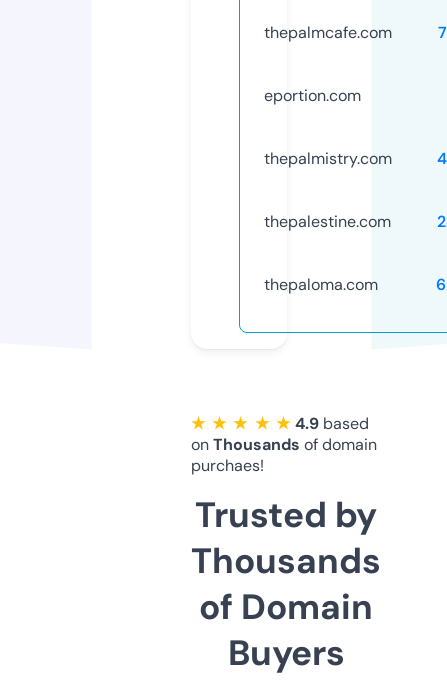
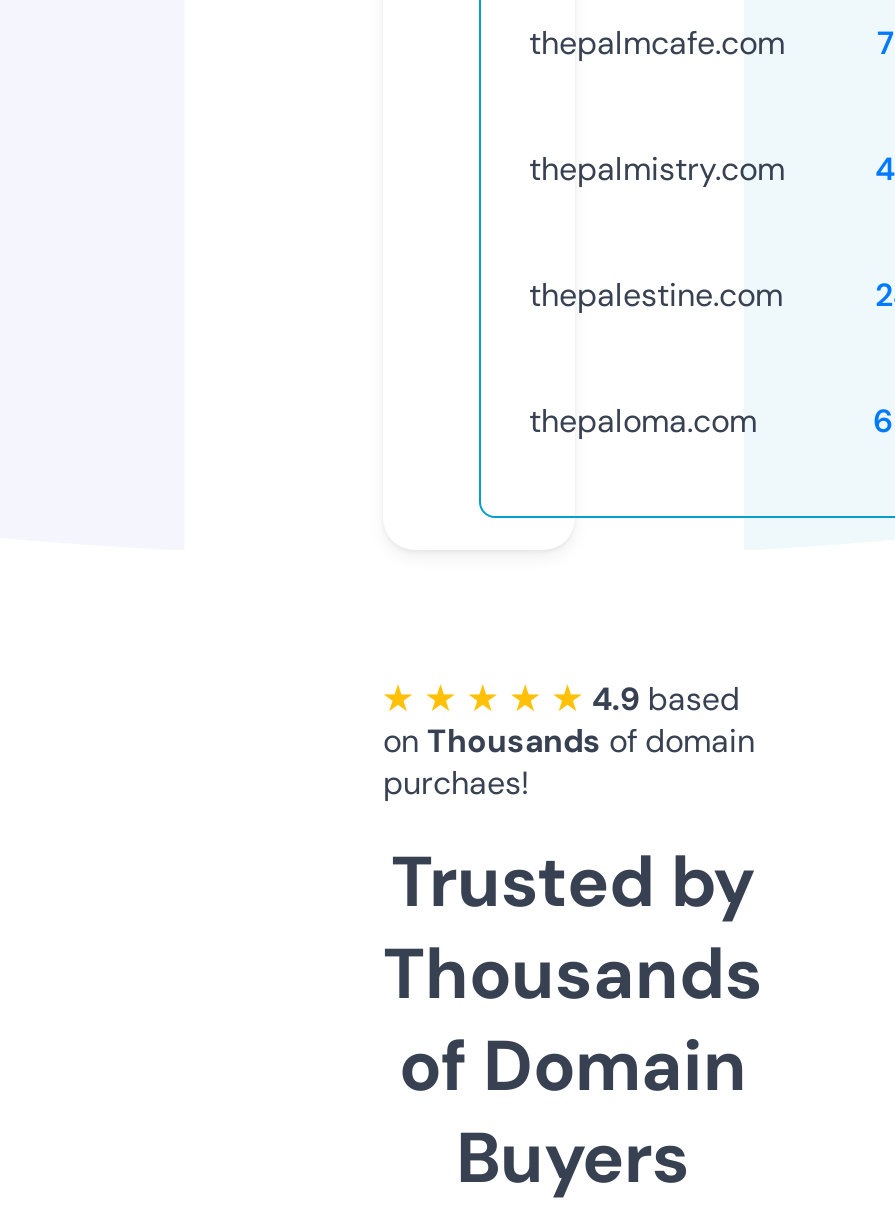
- eportion.com
